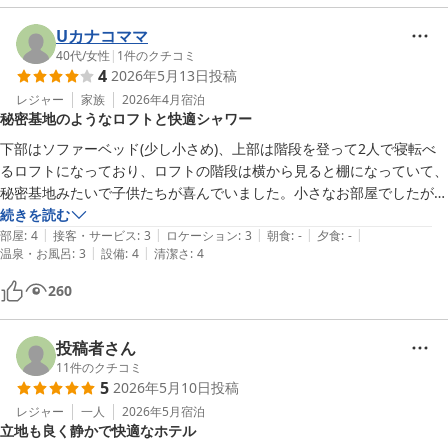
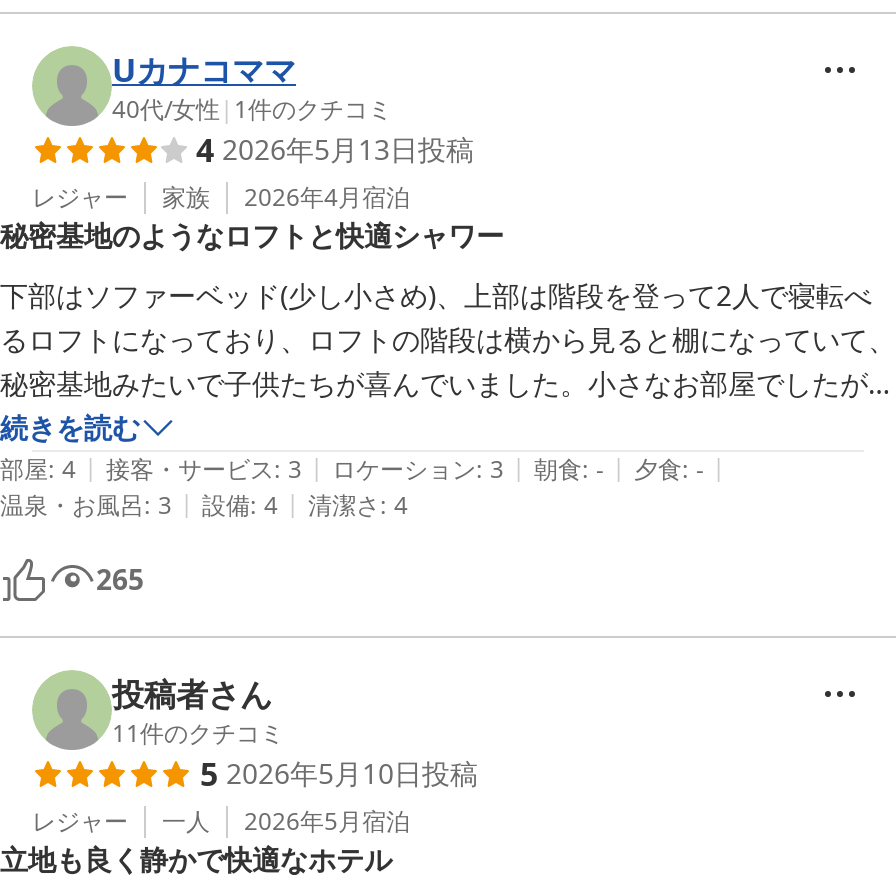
- 260
+ 265
